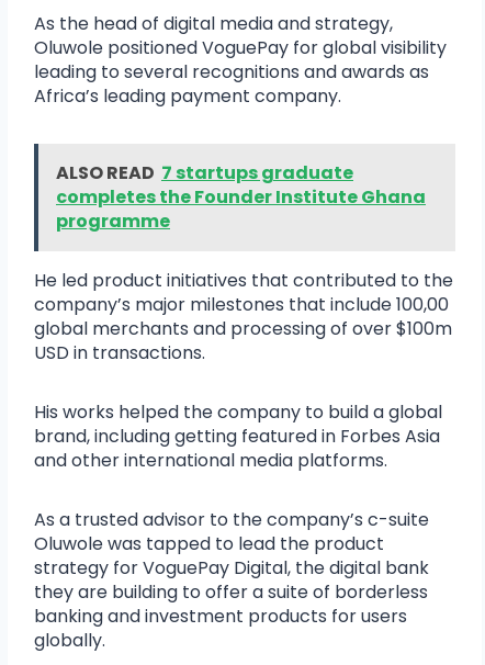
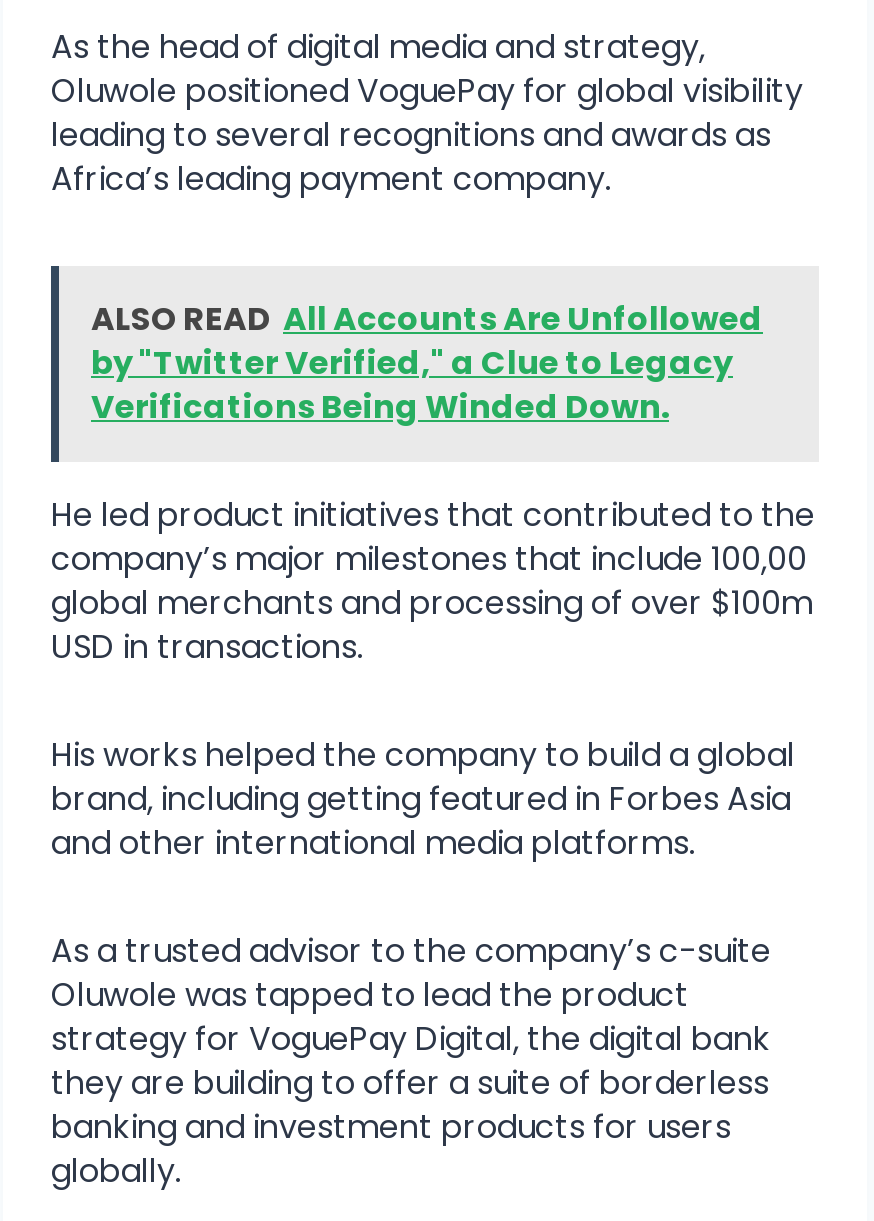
- ALSO READ 7 startups graduate
- completes the Founder Institute Ghana
- programme
+ ALSO READ All Accounts Are Unfollowed
+ by "Twitter Verified," a Clue to Legacy
+ Verifications Being Winded Down.
